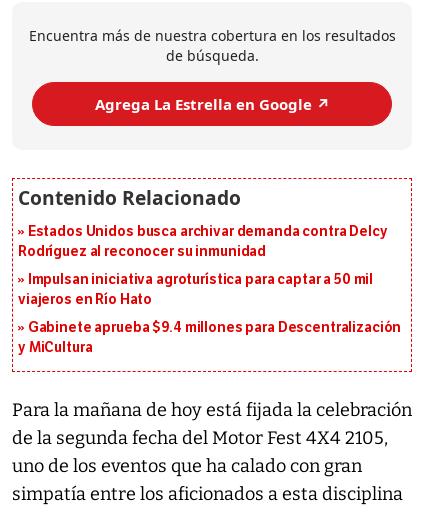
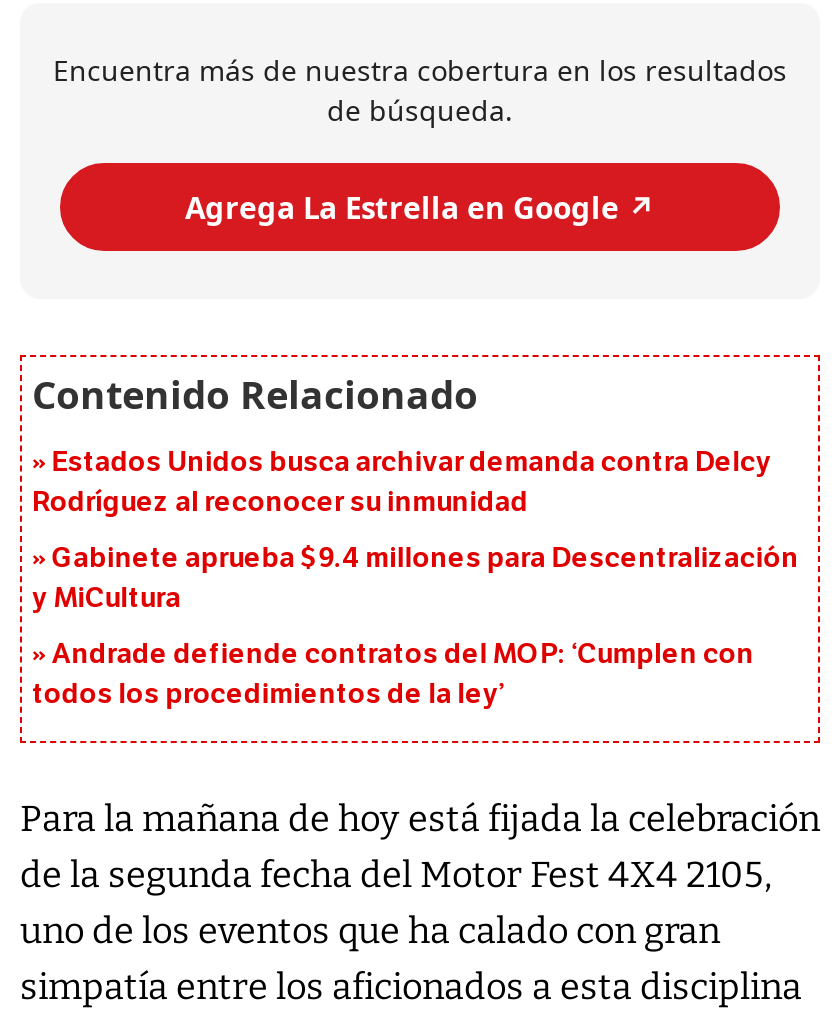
- Impulsan iniciativa agroturística para captar a 50 mil
- viajeros en Río Hato

moved up: Gabinete aprueba $9.4 millones para Descentralización | y MiCultura

+ Andrade defiende contratos del MOP: ‘Cumplen con
+ todos los procedimientos de la ley’
